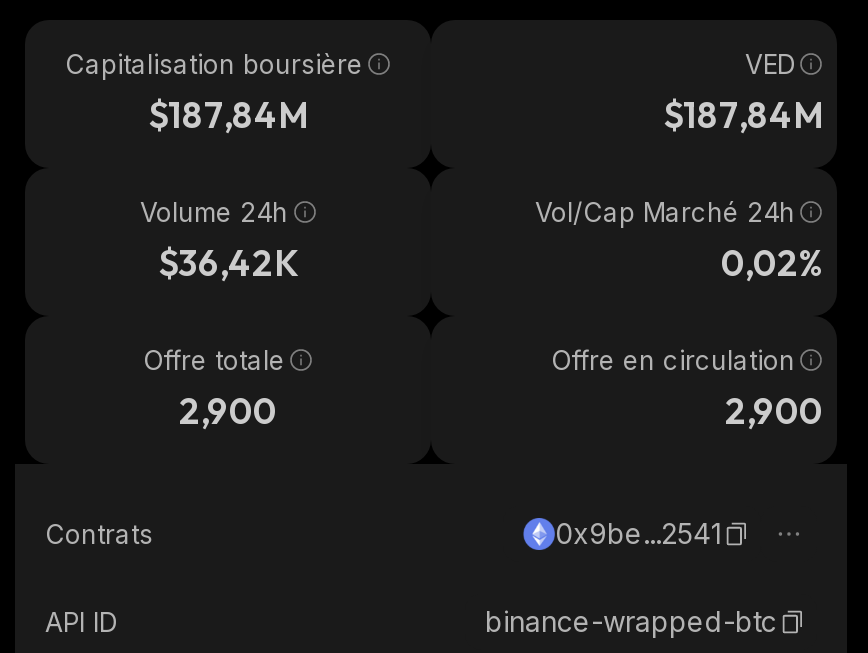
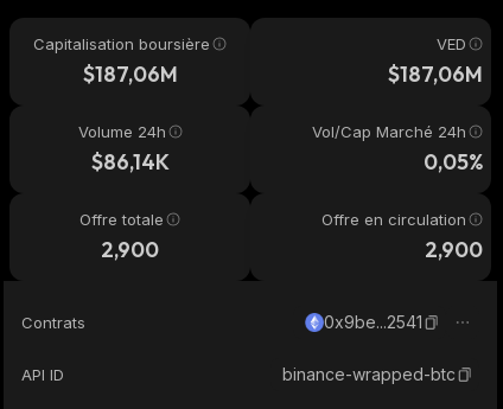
- $187,84M
+ $187,06M

- $187,84M
+ $187,06M

- $36,42K
+ $86,14K

- 0,02%
+ 0,05%
